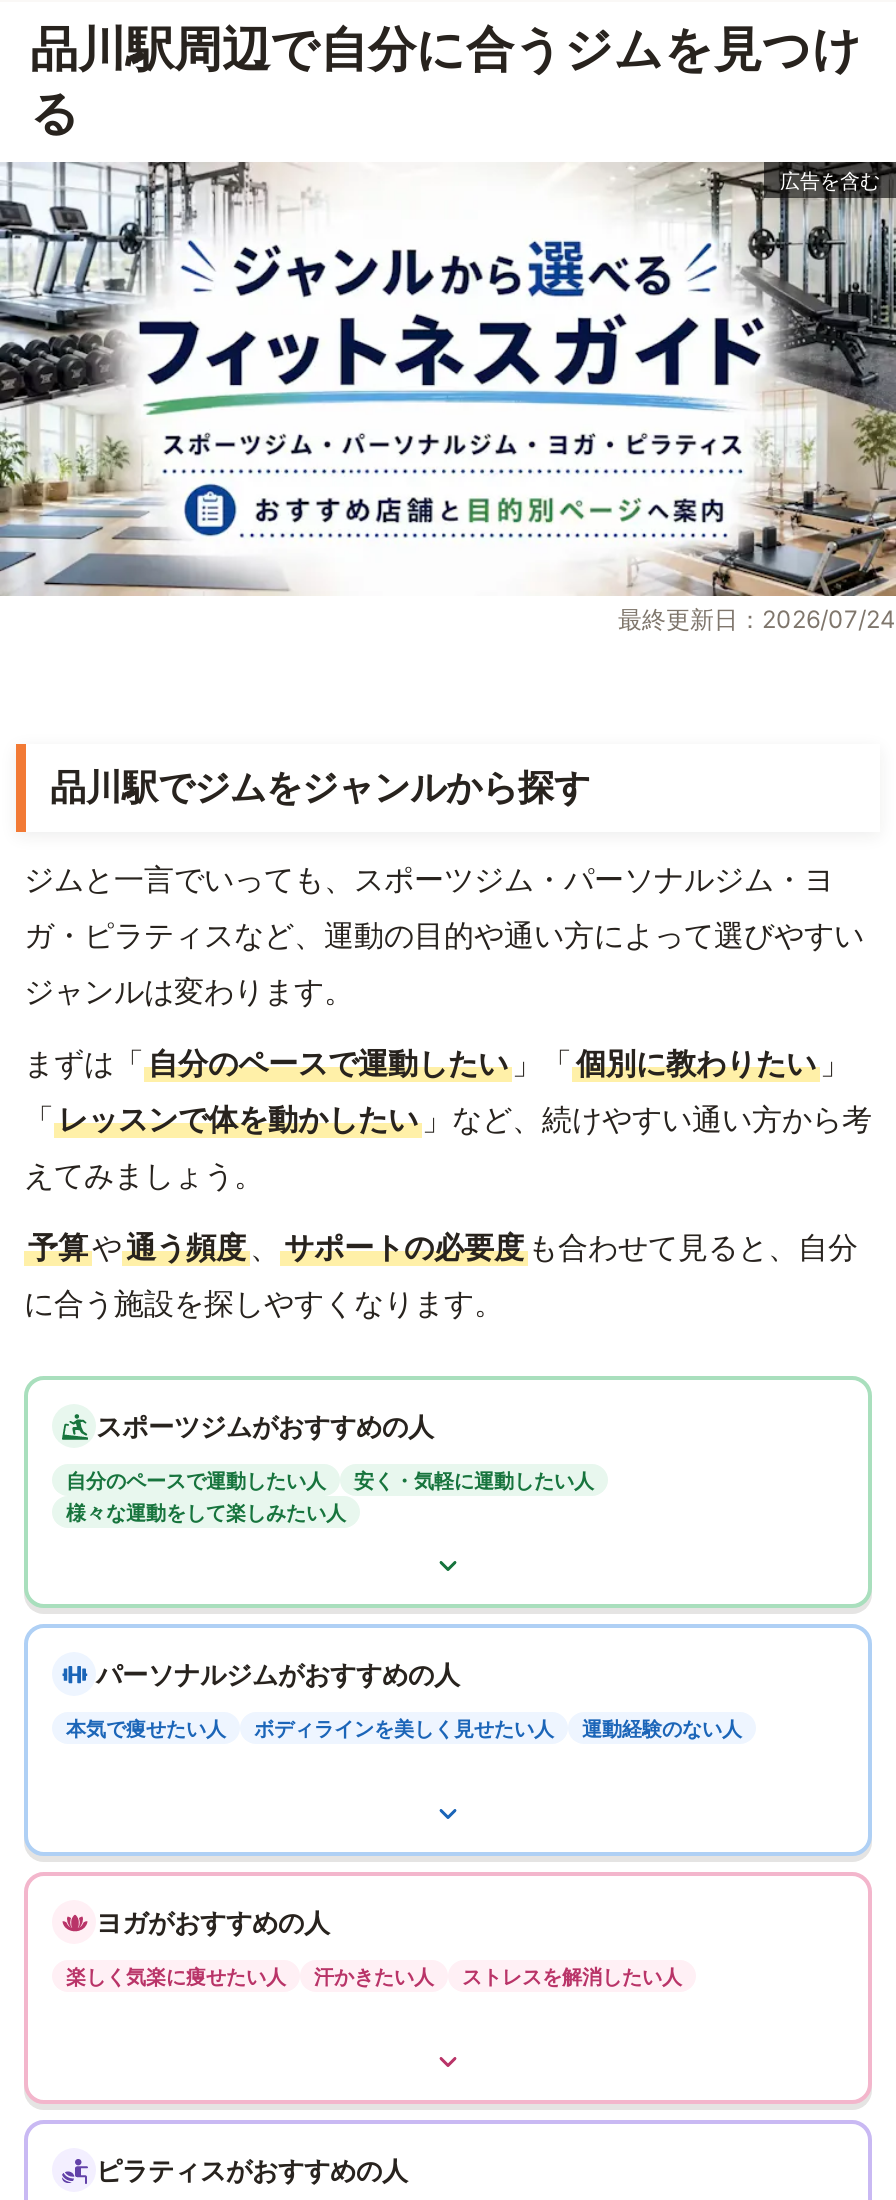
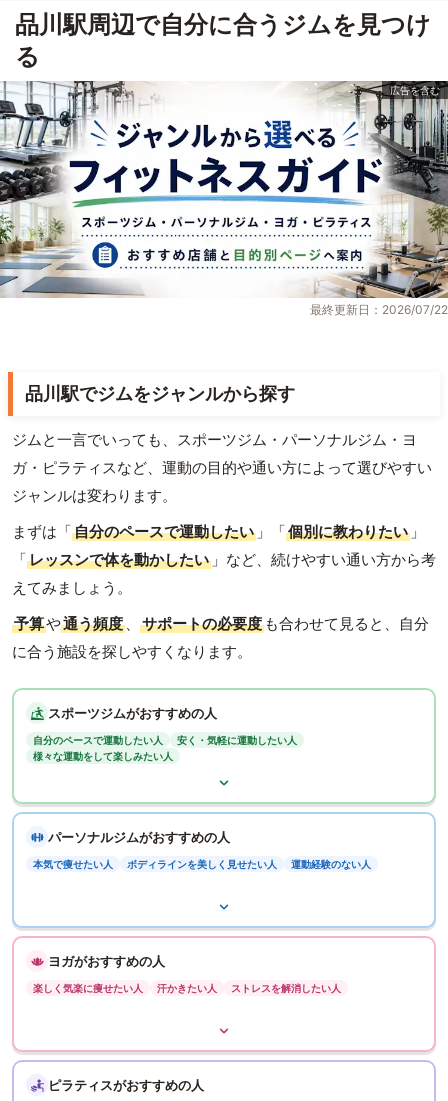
- 最終更新日：2026/07/24
+ 最終更新日：2026/07/22
